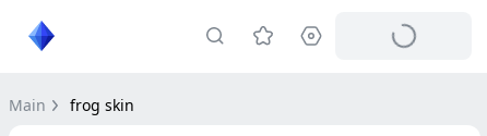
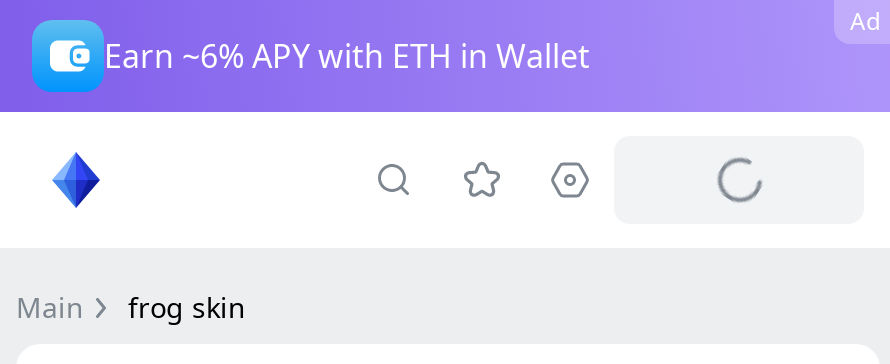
+ Earn ~6% APY with ETH in Wallet

+ Ad
